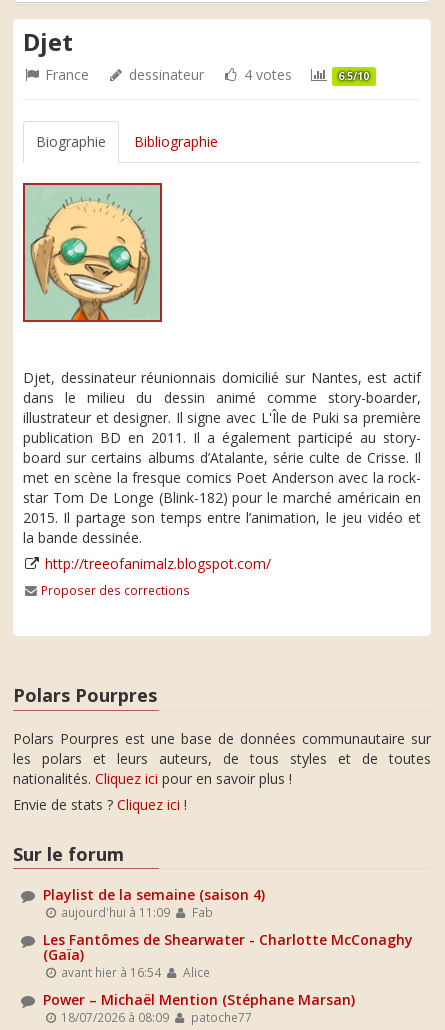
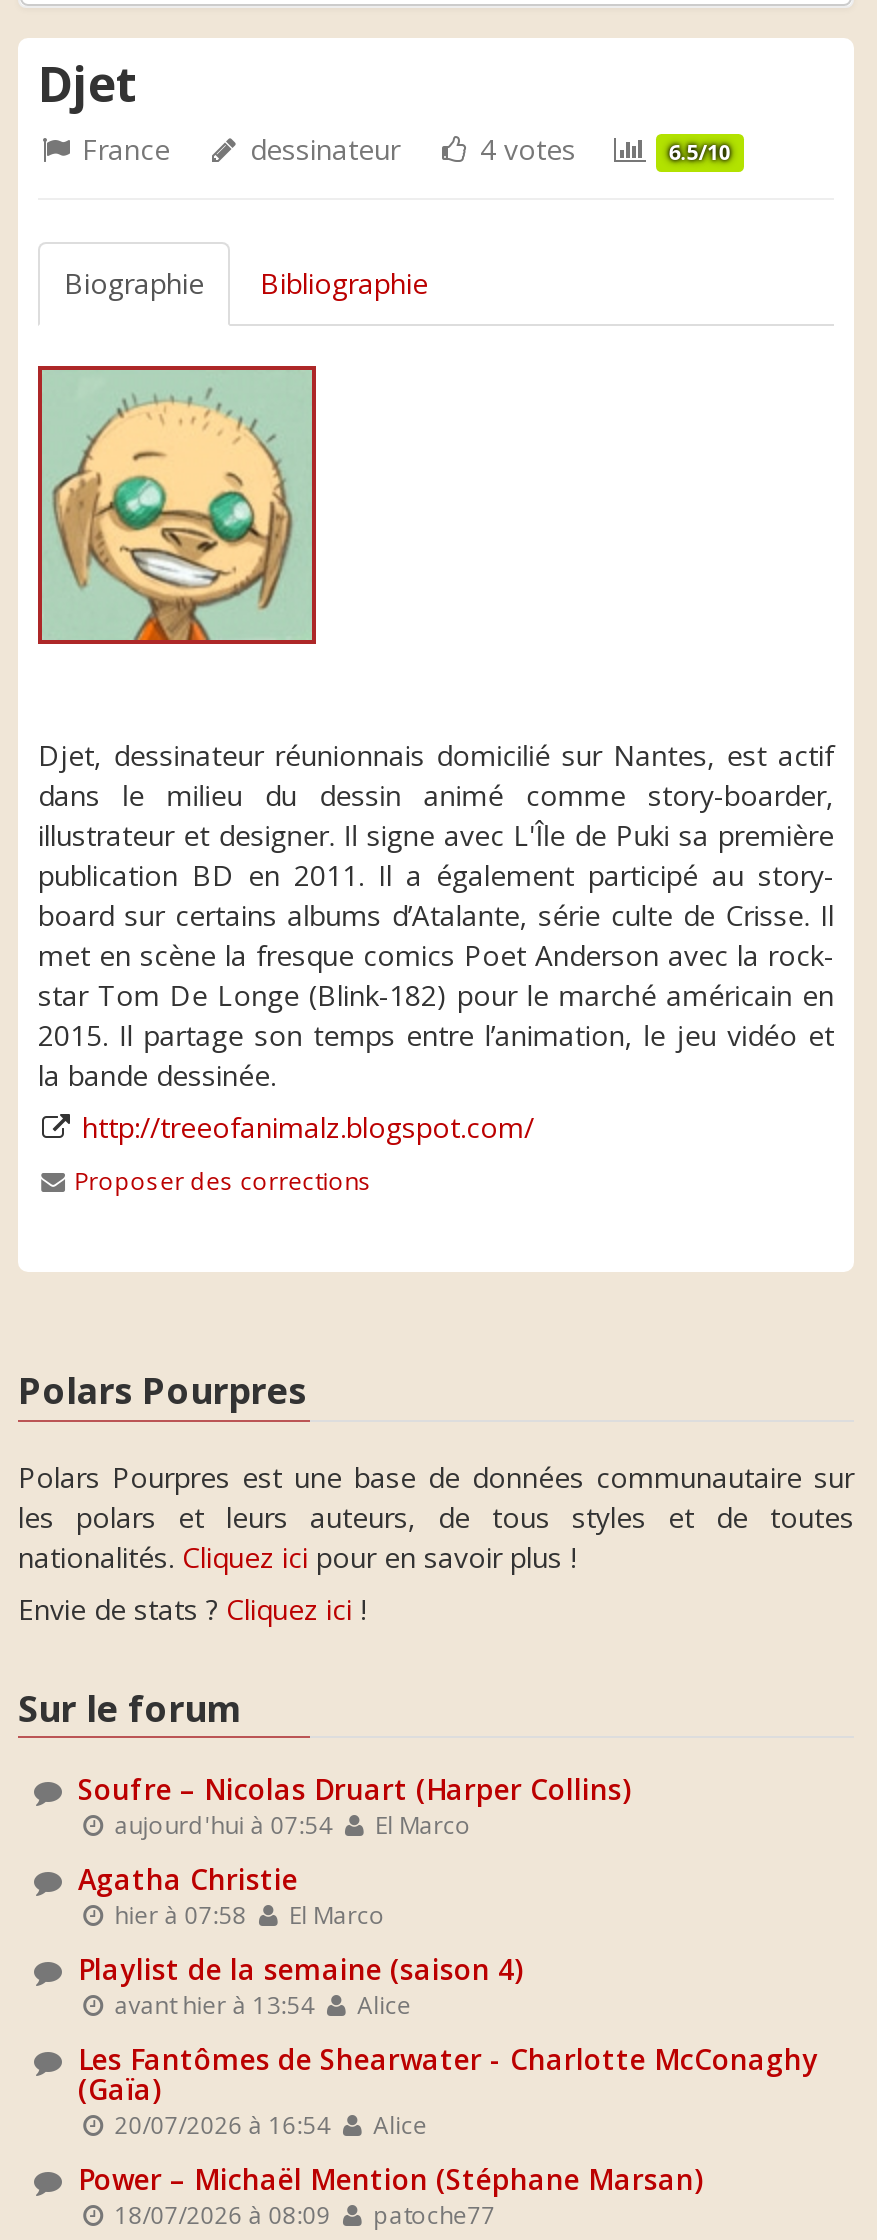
+ Soufre – Nicolas Druart (Harper Collins)
+ aujourd'hui à 07:54
+ El Marco
+ Agatha Christie
+ hier à 07:58
+ El Marco

- aujourd'hui à 11:09
- Fab
+ avant hier à 13:54
+ Alice

- avant hier à 16:54 Alice
+ 20/07/2026 à 16:54 Alice
